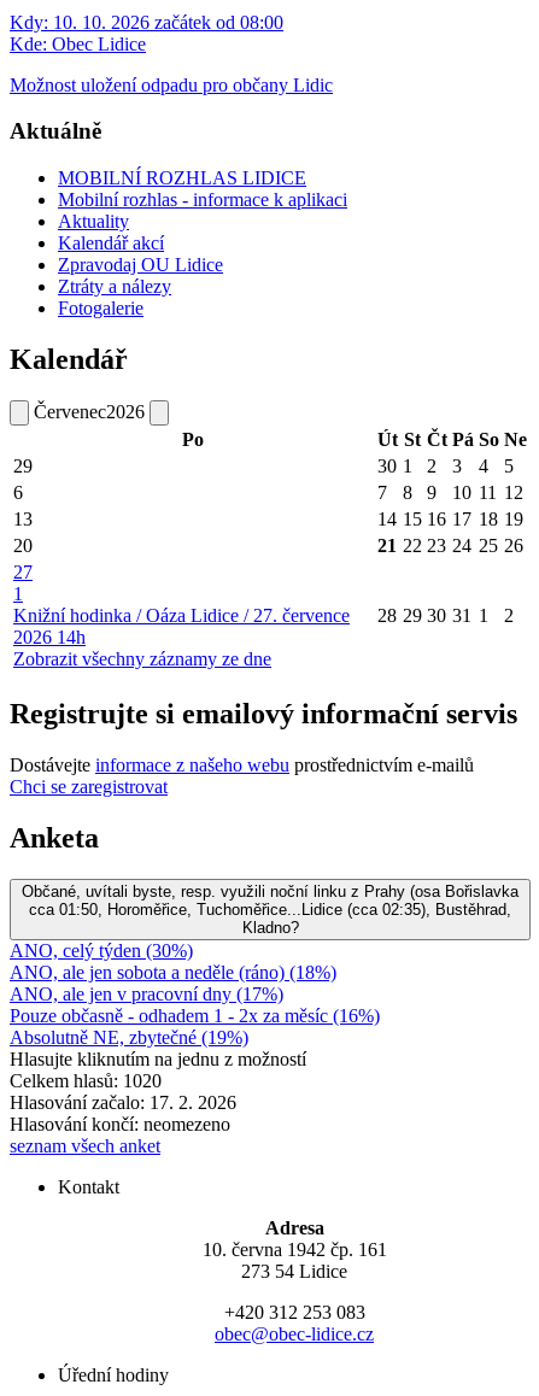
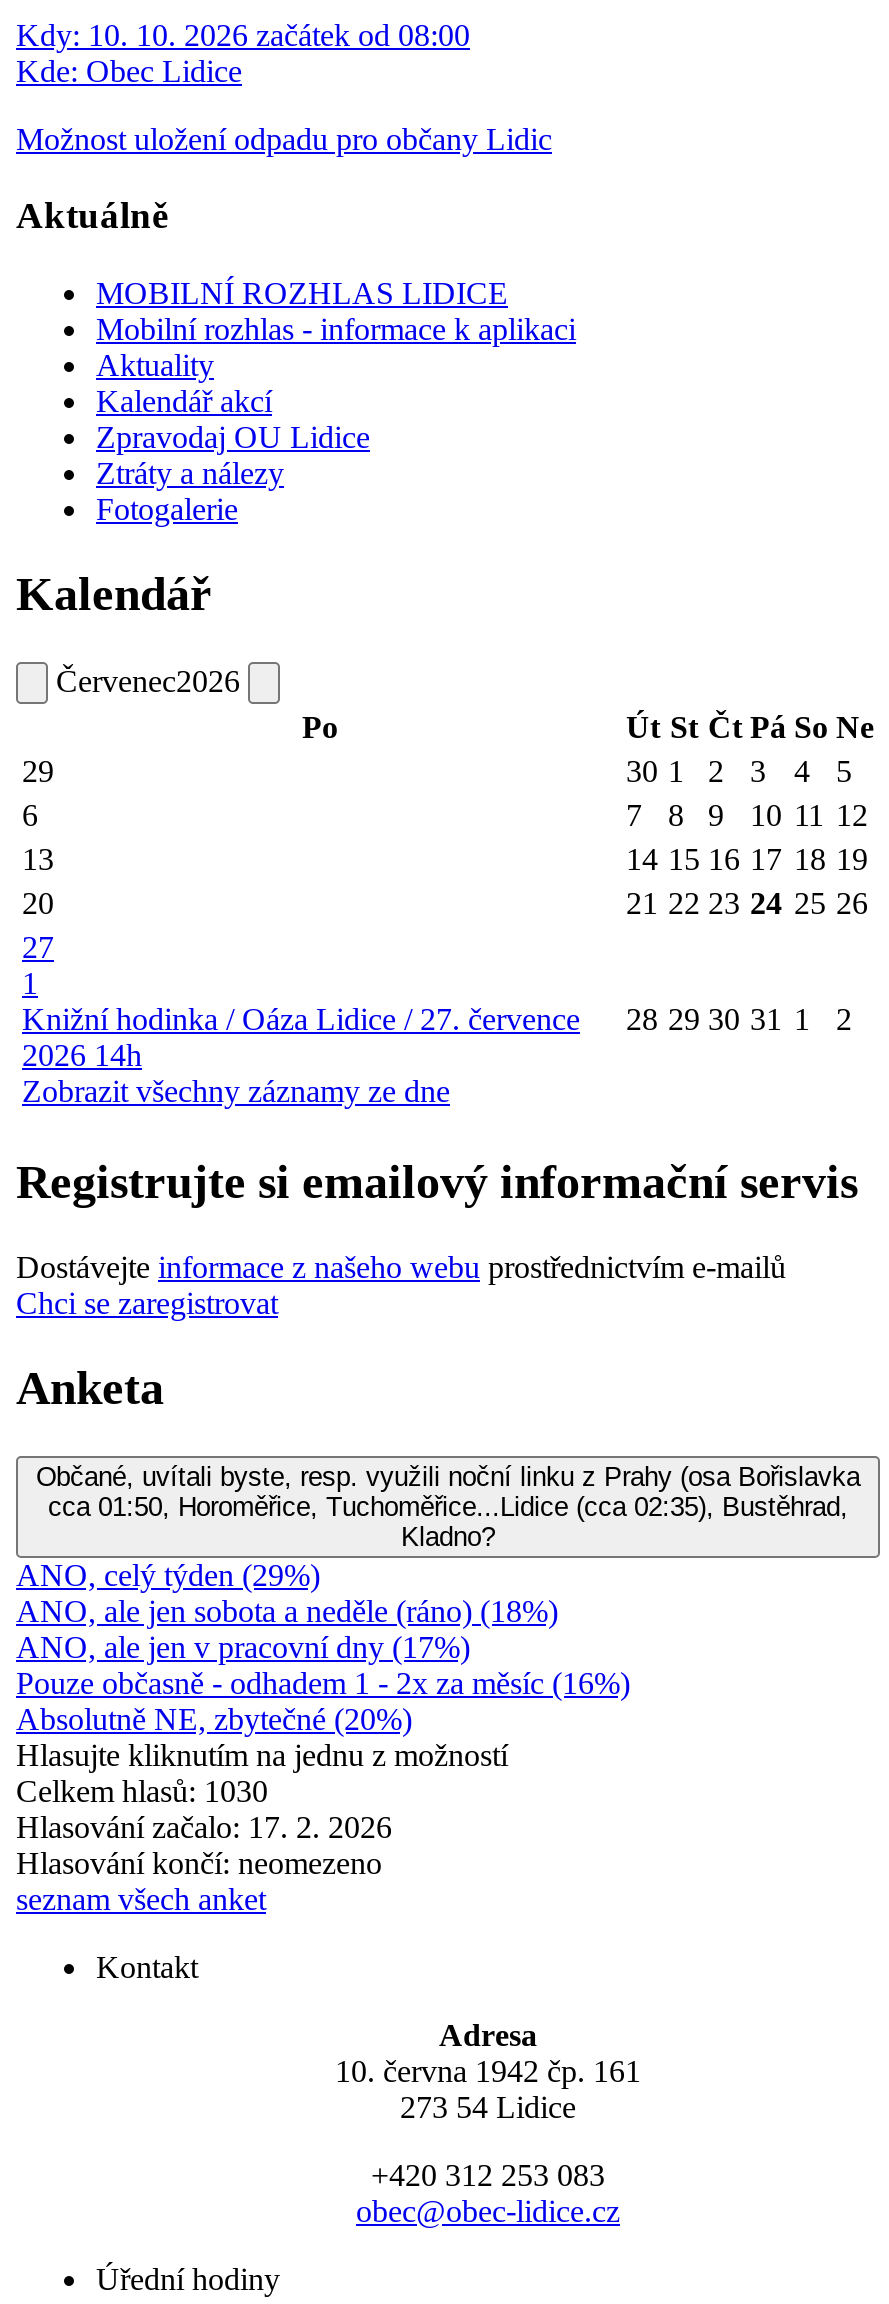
- ANO, celý týden (30%)
+ ANO, celý týden (29%)

- Absolutně NE, zbytečné (19%)
+ Absolutně NE, zbytečné (20%)

- Celkem hlasů: 1020
+ Celkem hlasů: 1030
